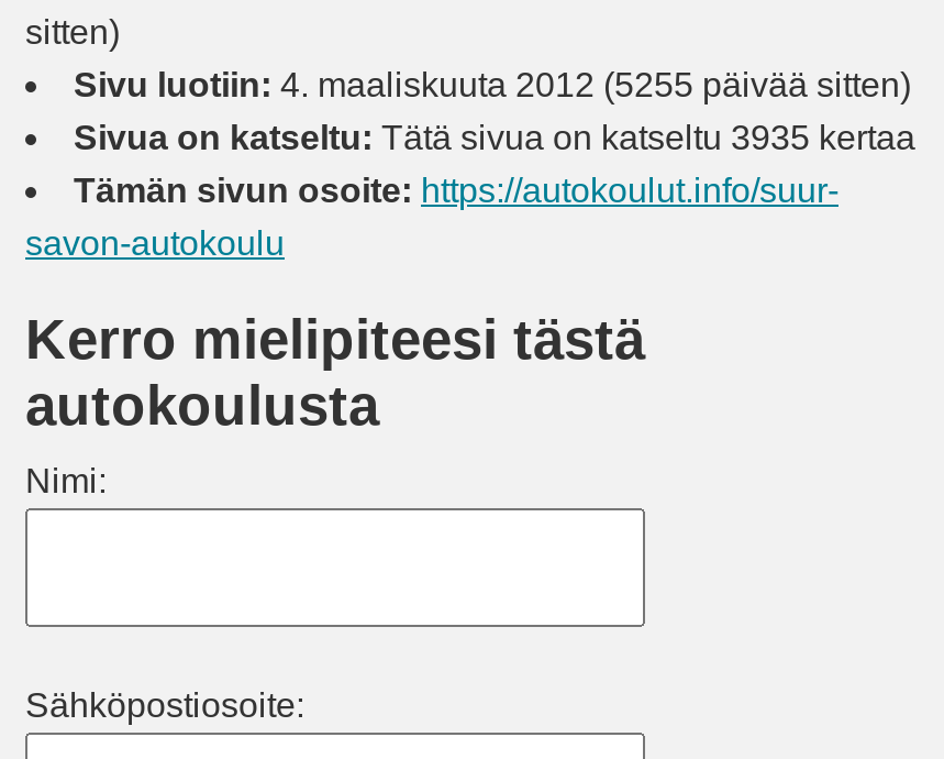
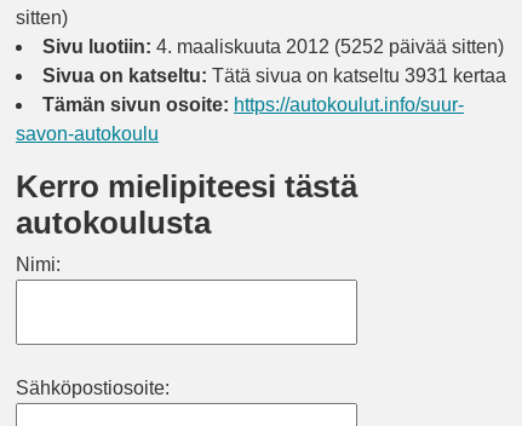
- Sivu luotiin: 4. maaliskuuta 2012 (5255 päivää sitten)
+ Sivu luotiin: 4. maaliskuuta 2012 (5252 päivää sitten)

- Sivua on katseltu: Tätä sivua on katseltu 3935 kertaa
+ Sivua on katseltu: Tätä sivua on katseltu 3931 kertaa
